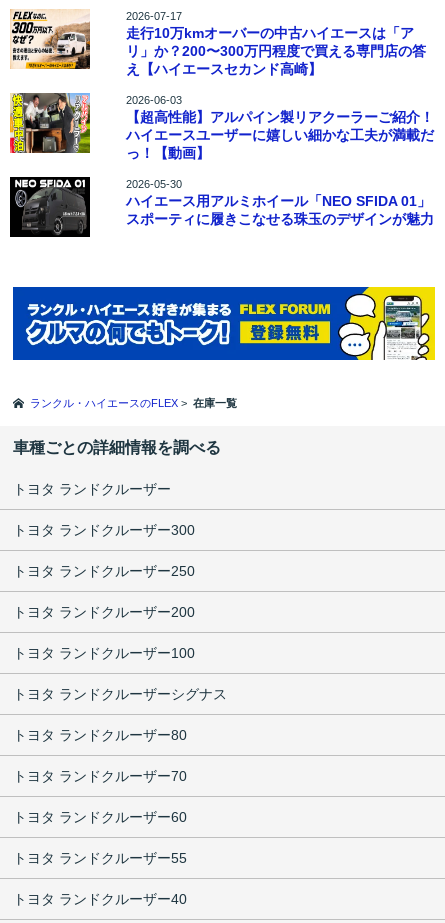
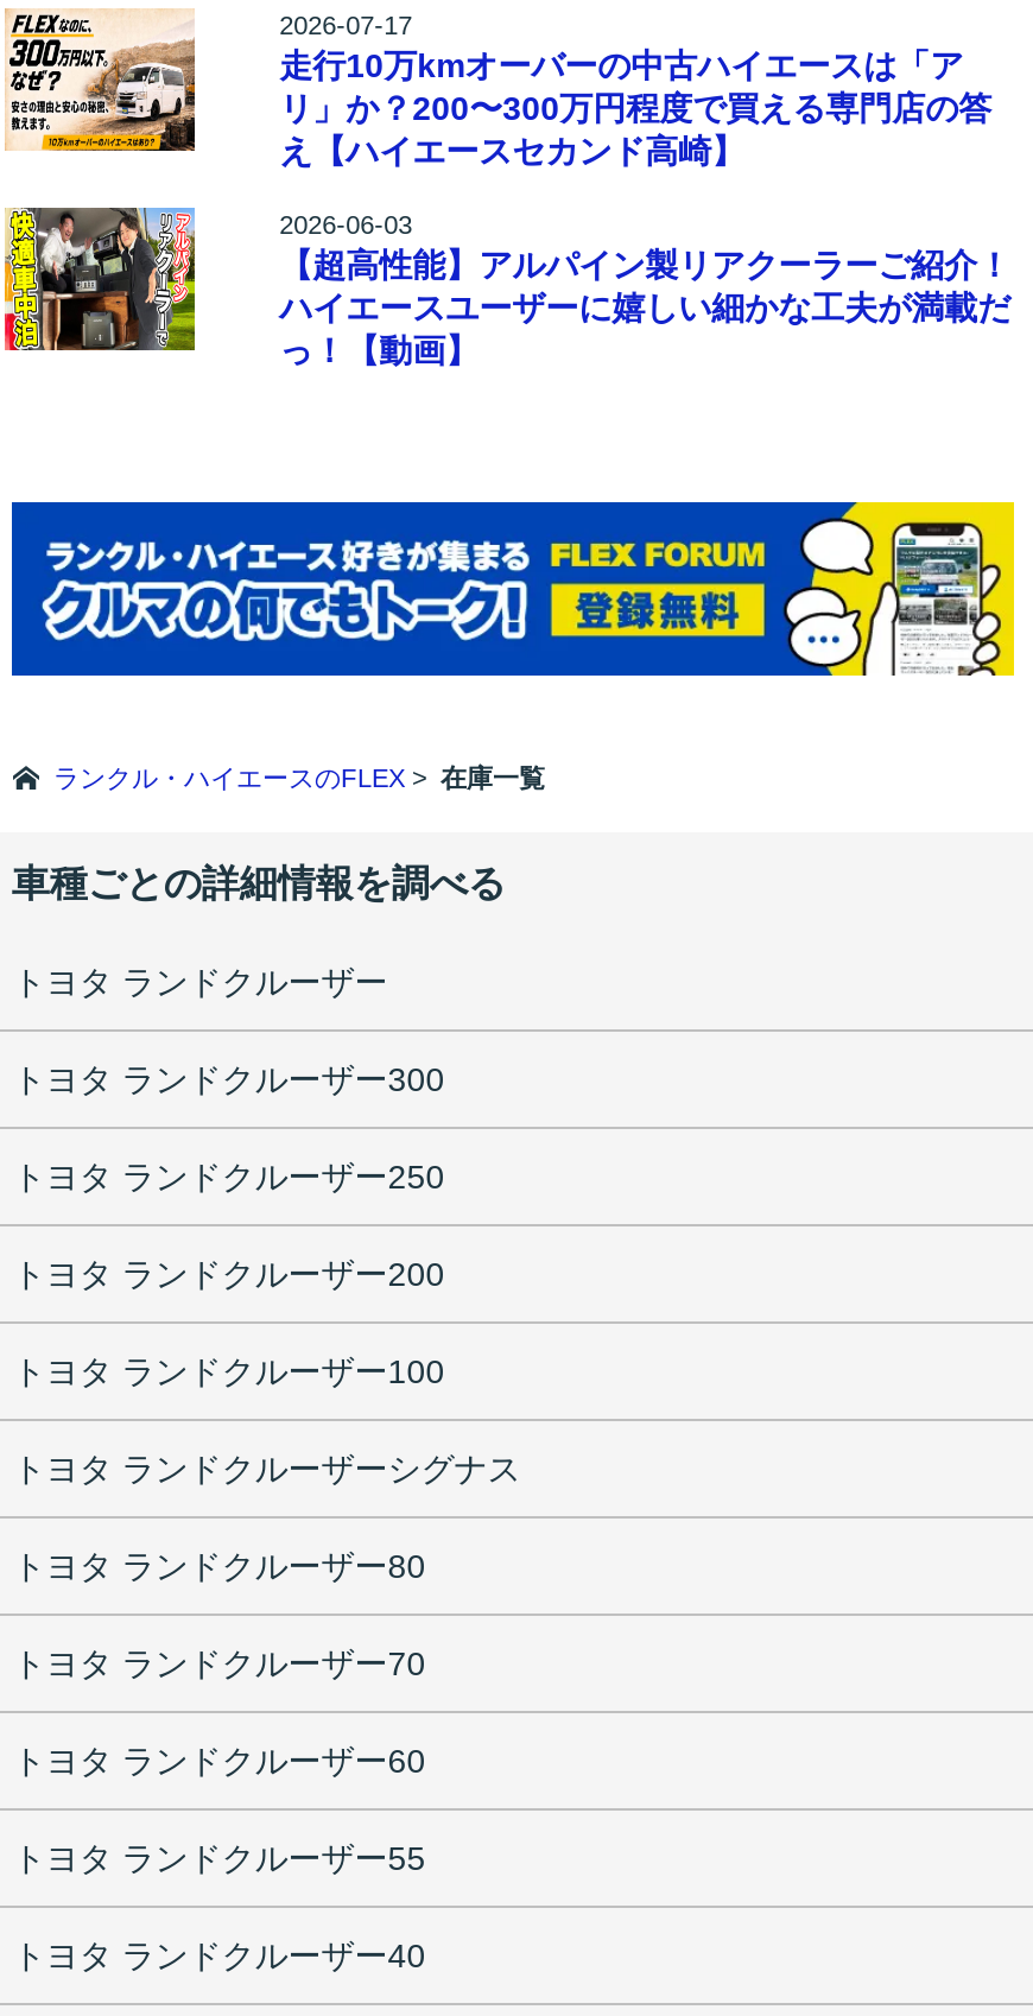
- [image]
- 2026-05-30
- ハイエース用アルミホイール「NEO SFIDA 01」
- スポーティに履きこなせる珠玉のデザインが魅力
